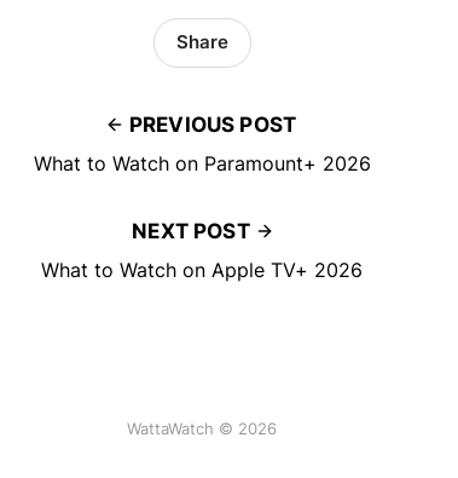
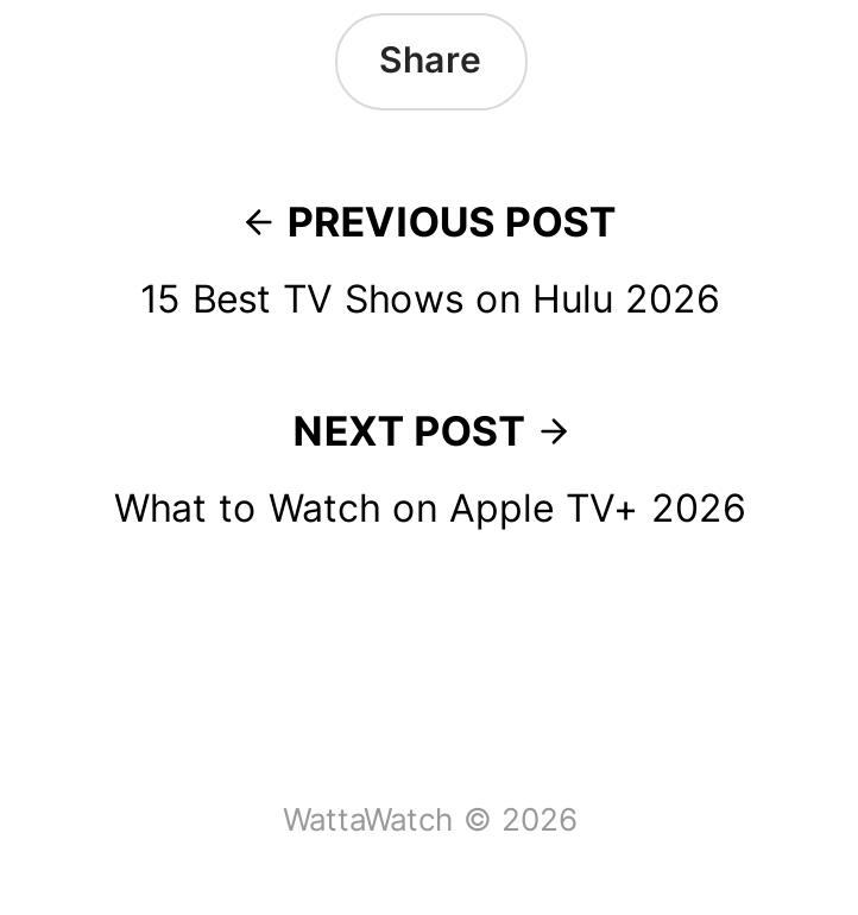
- What to Watch on Paramount+ 2026
+ 15 Best TV Shows on Hulu 2026
